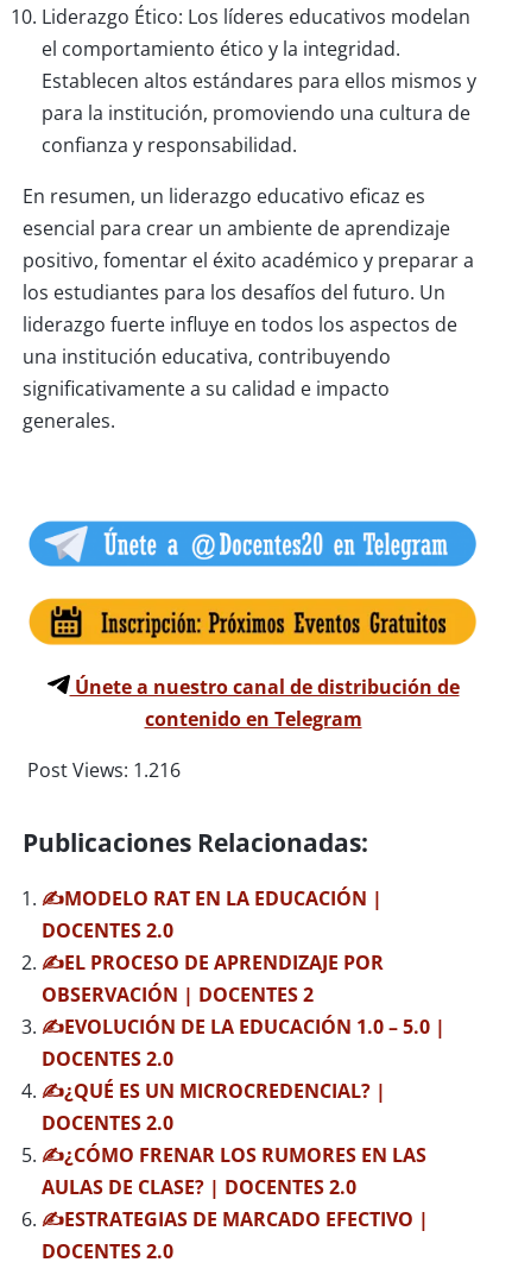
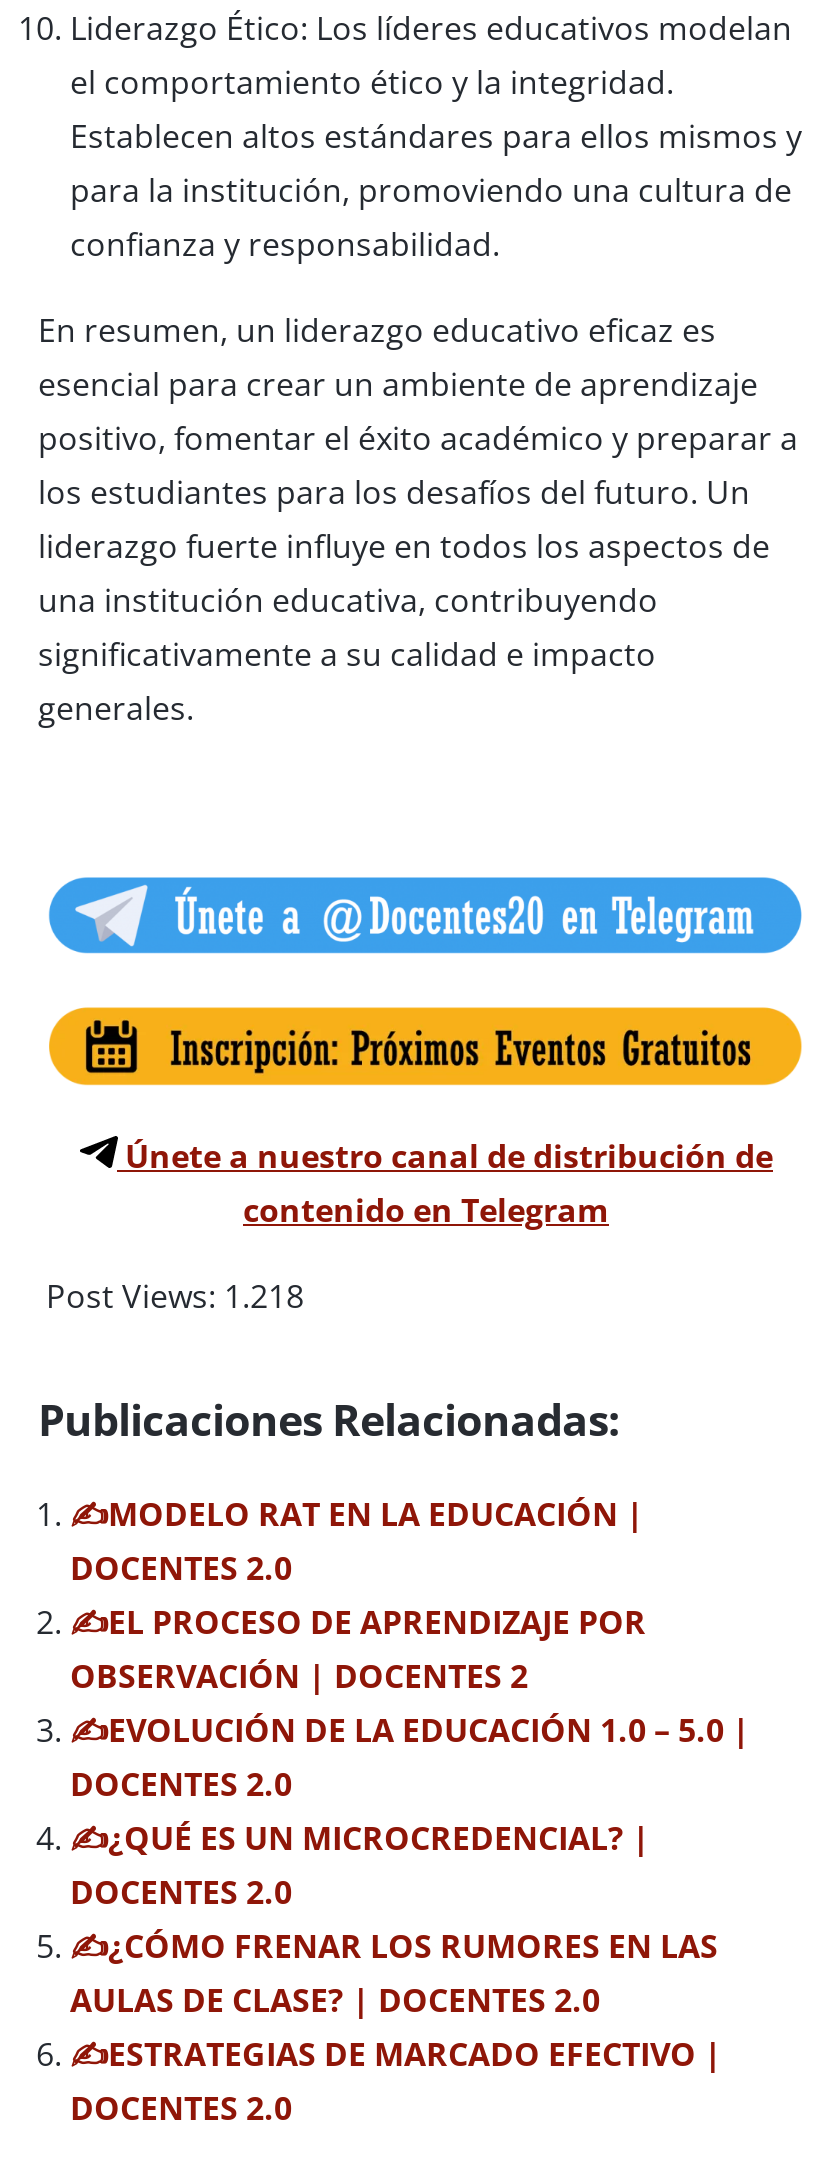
- Post Views: 1.216
+ Post Views: 1.218
